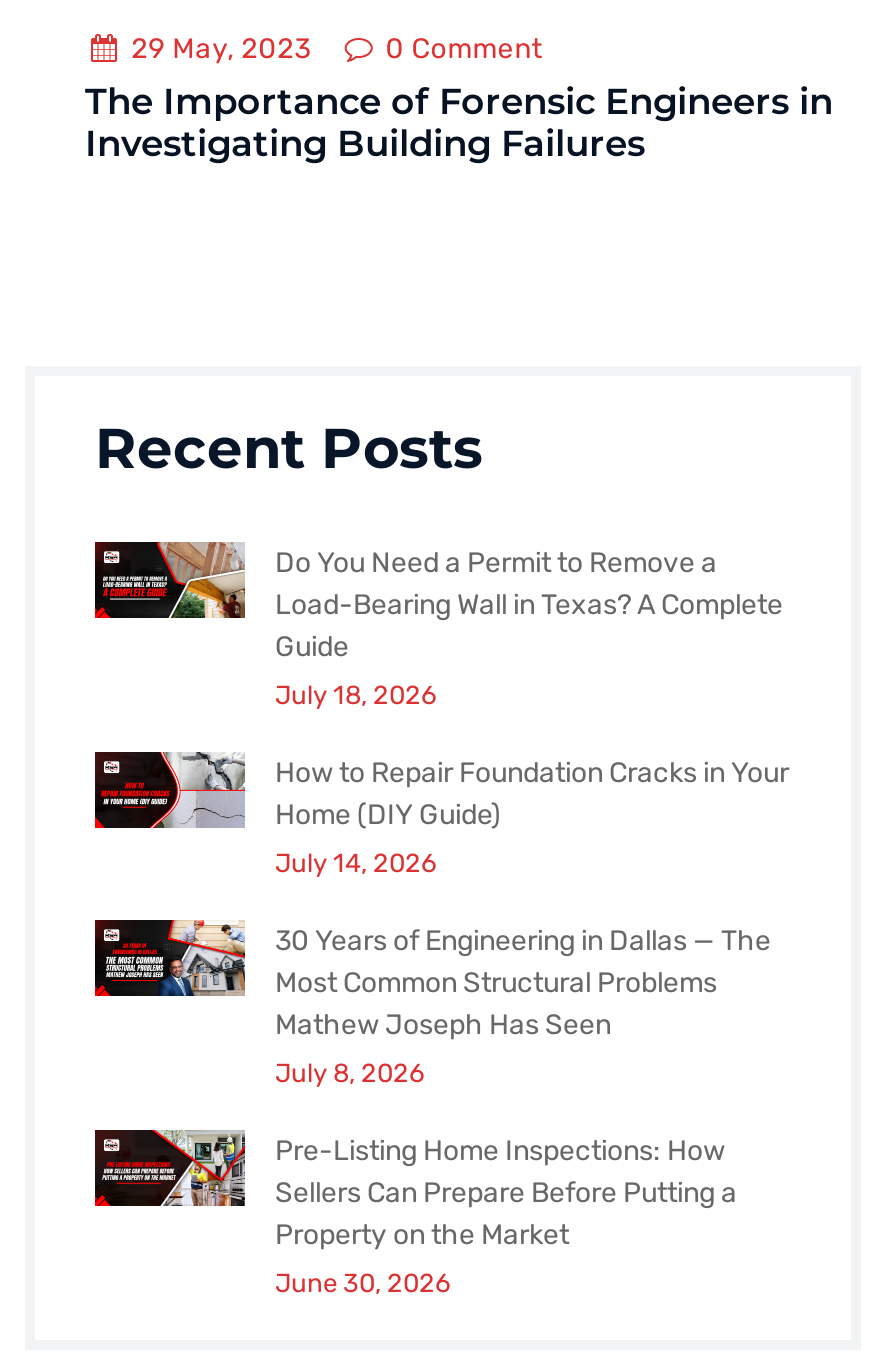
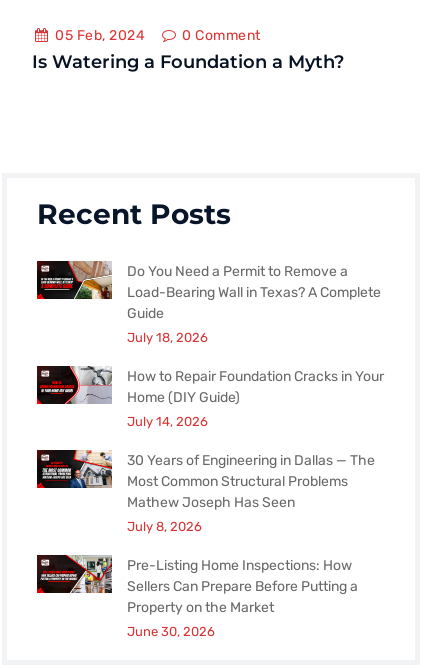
- 29 May, 2023
+ 05 Feb, 2024

- The Importance of Forensic Engineers in
- Investigating Building Failures
+ Is Watering a Foundation a Myth?
